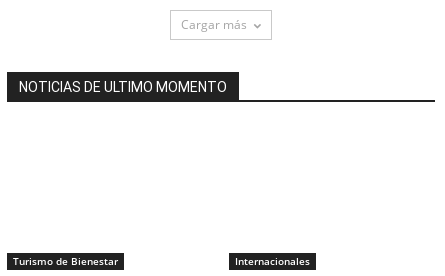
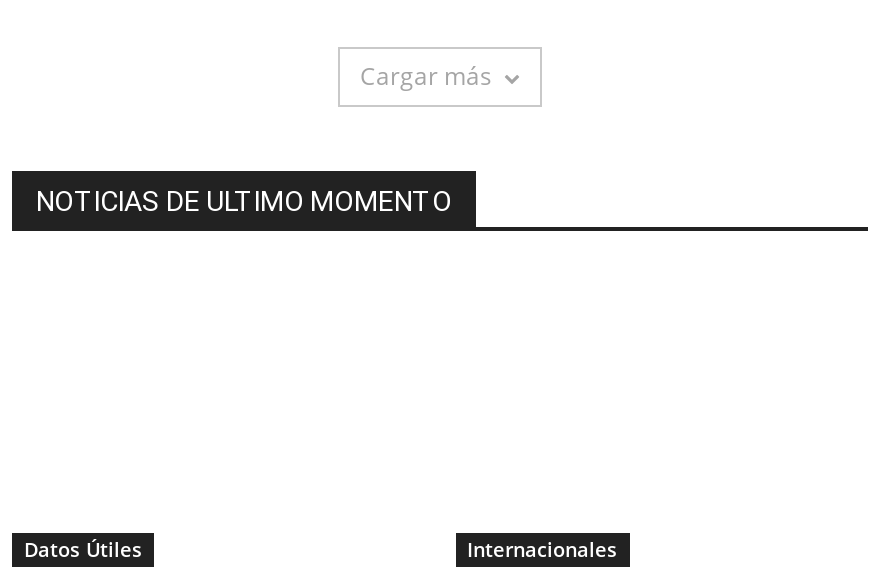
- Turismo de Bienestar
+ Datos Útiles
